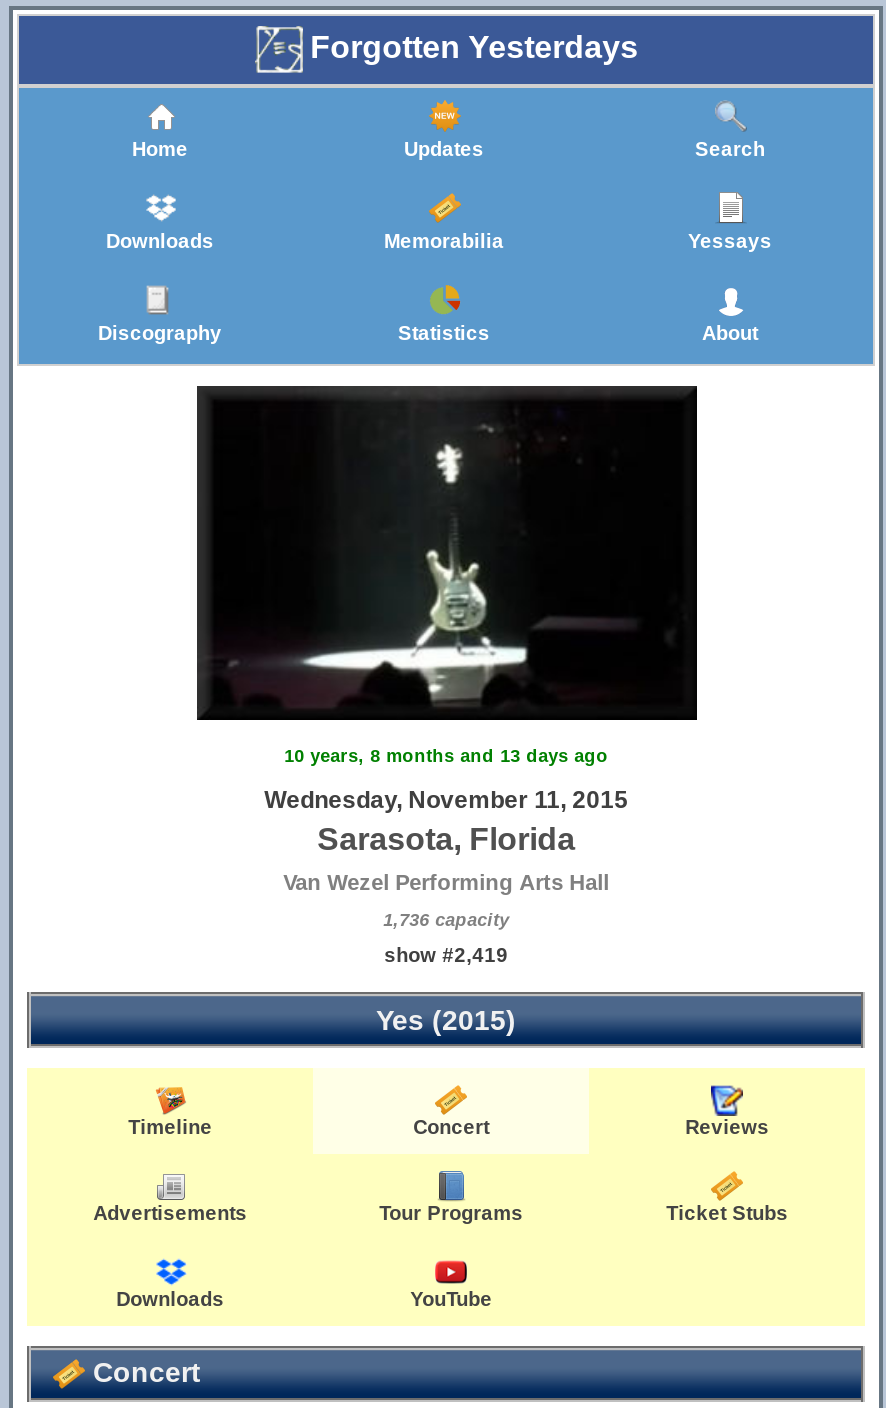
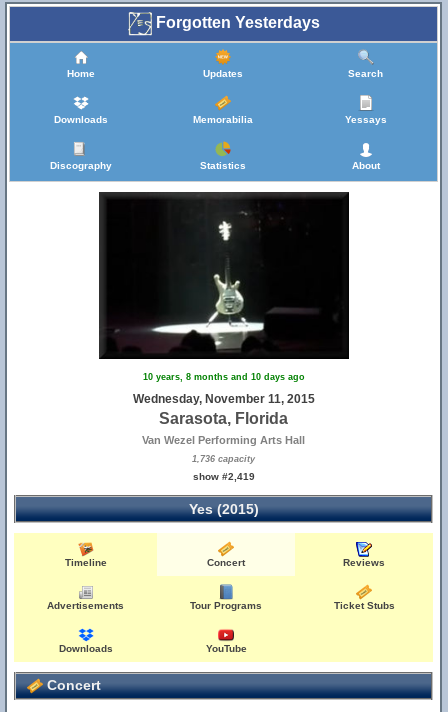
- 10 years, 8 months and 13 days ago
+ 10 years, 8 months and 10 days ago
